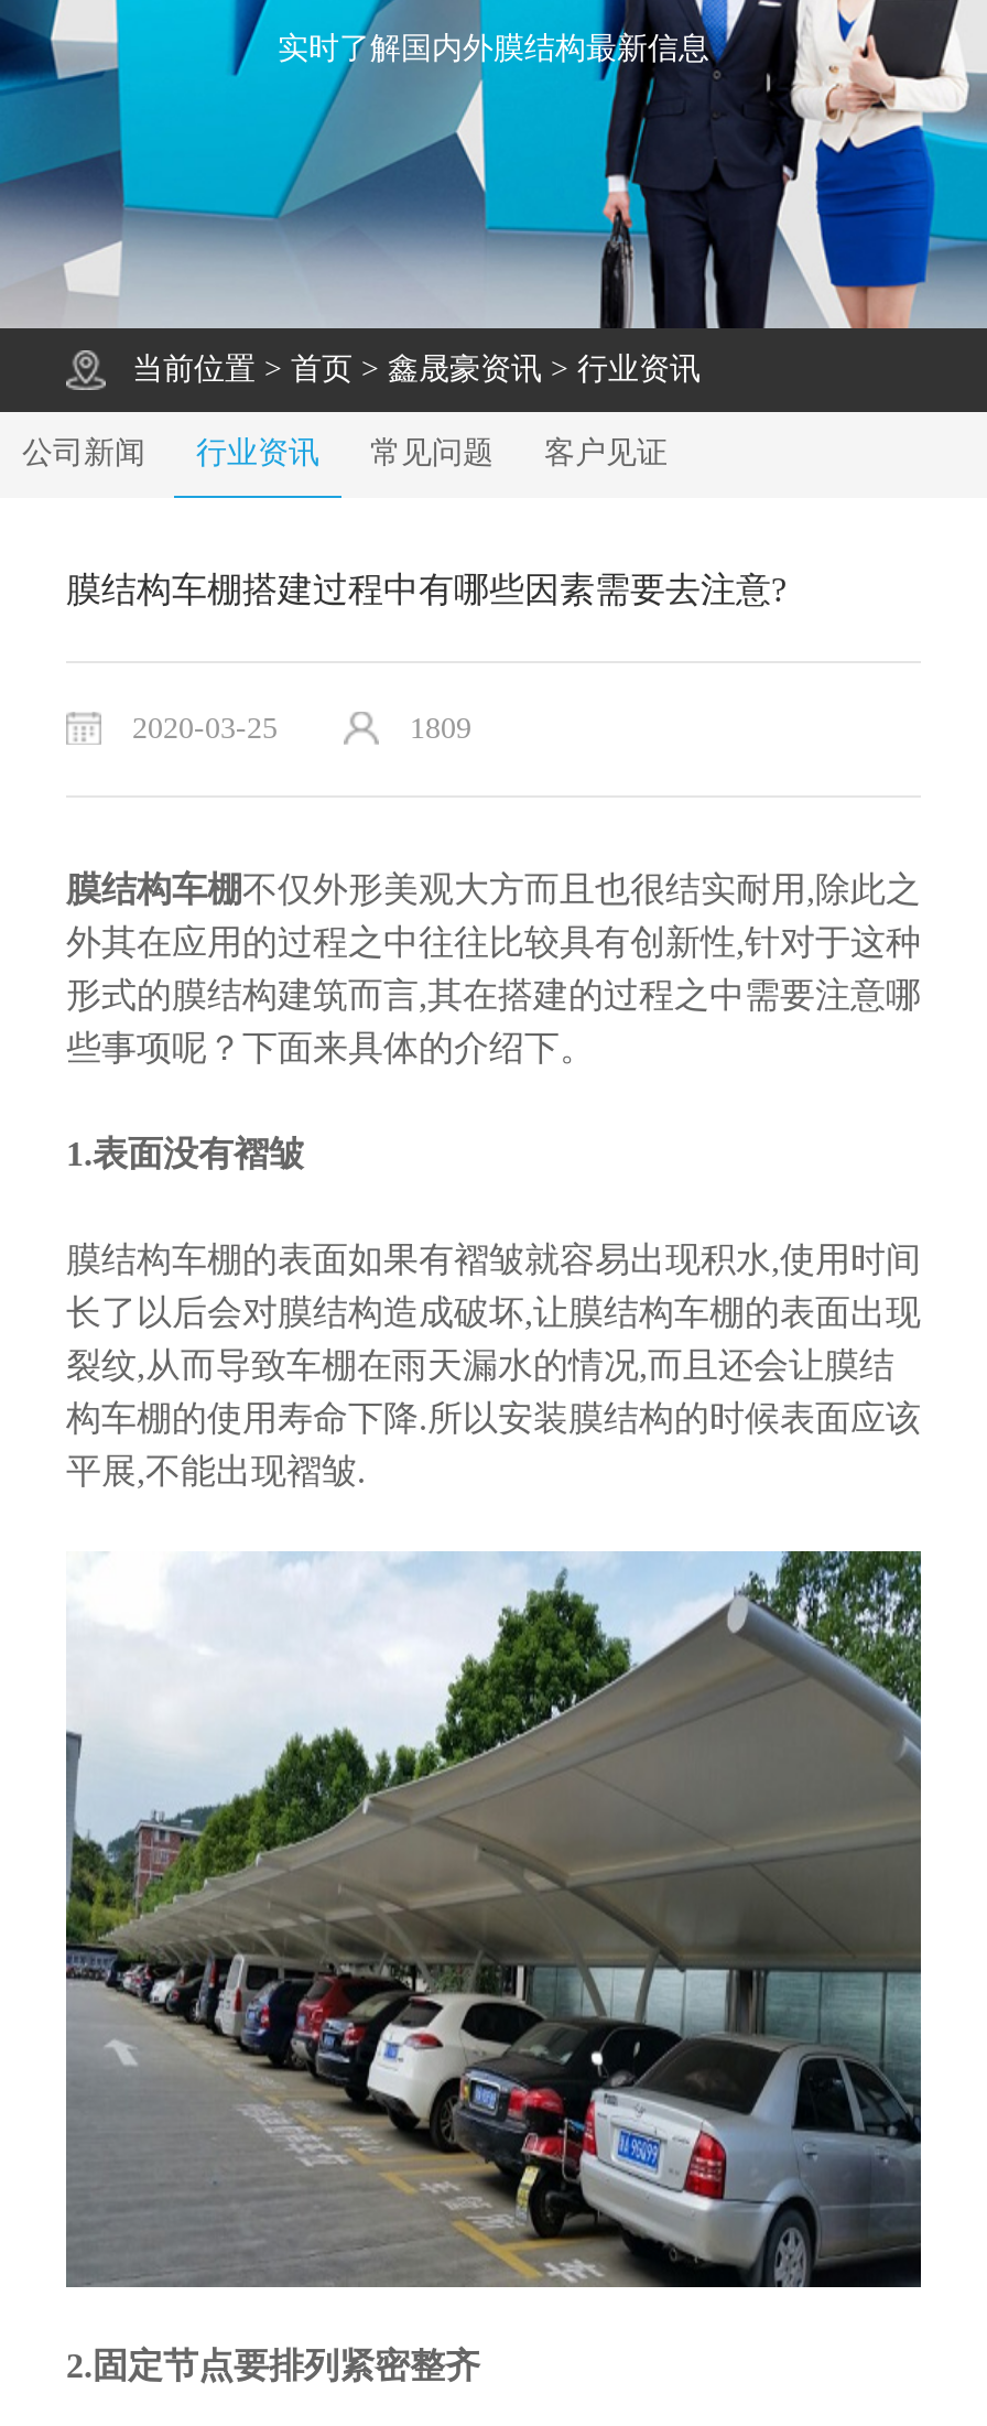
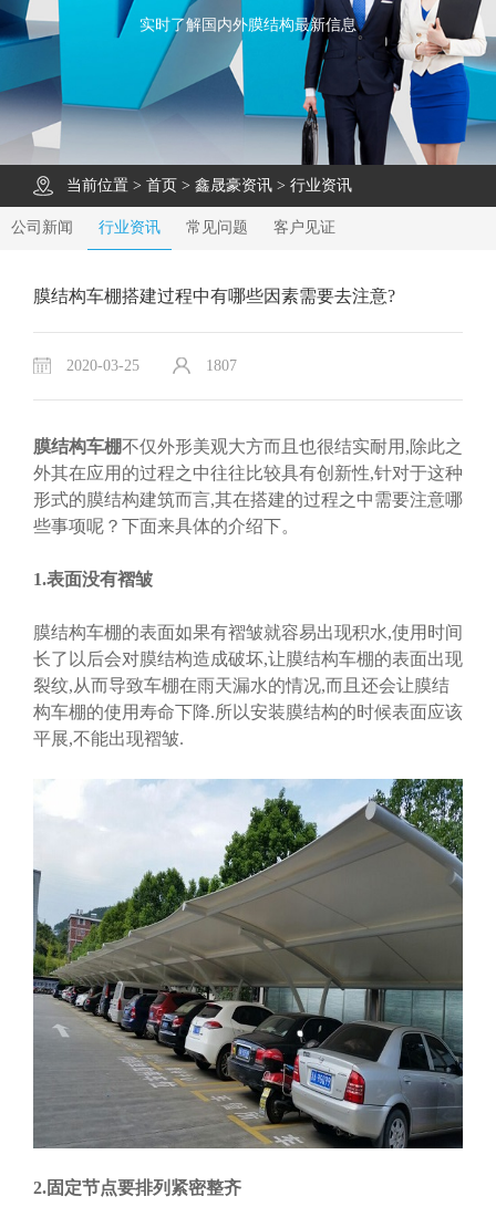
- 1809
+ 1807
